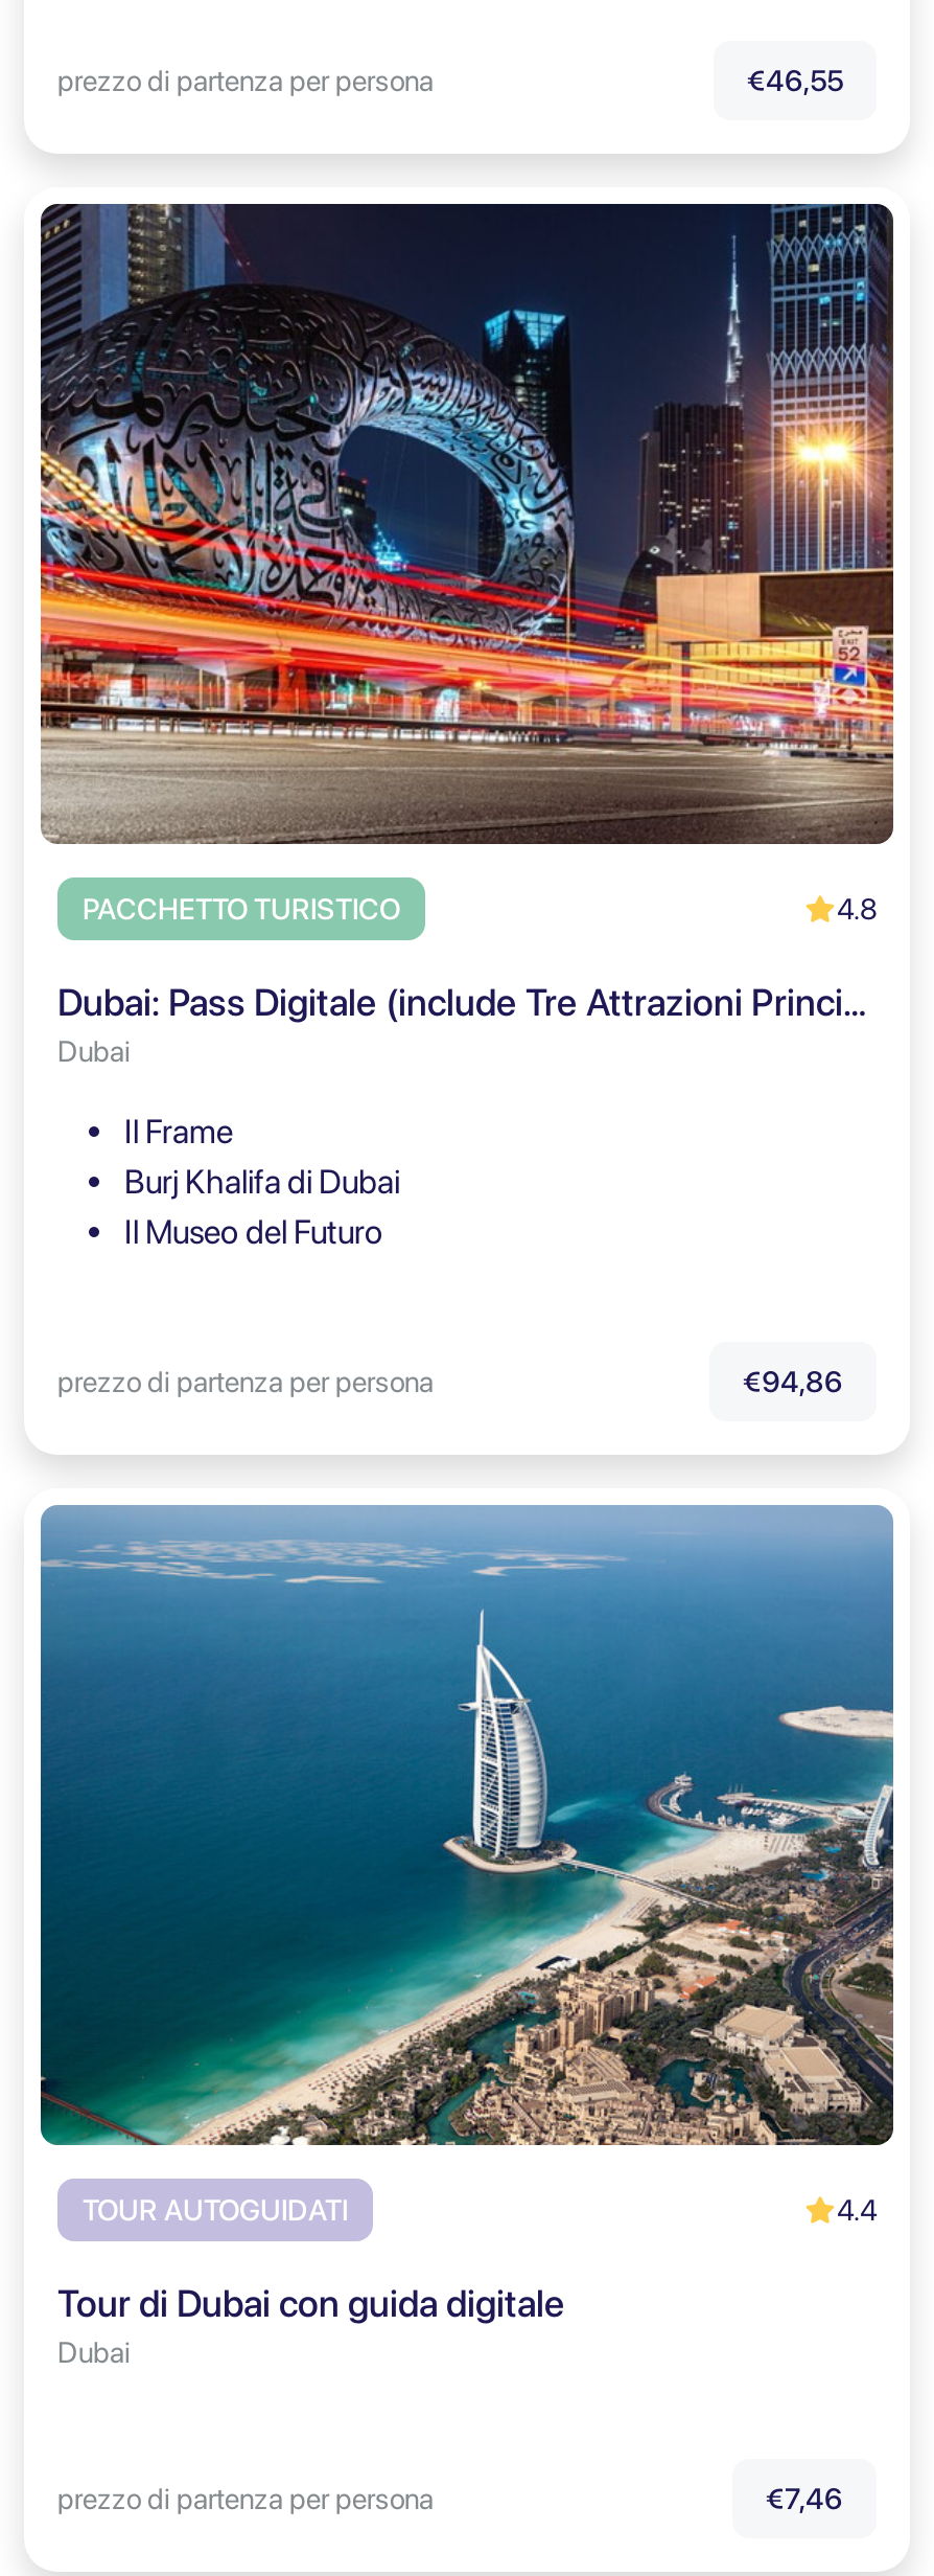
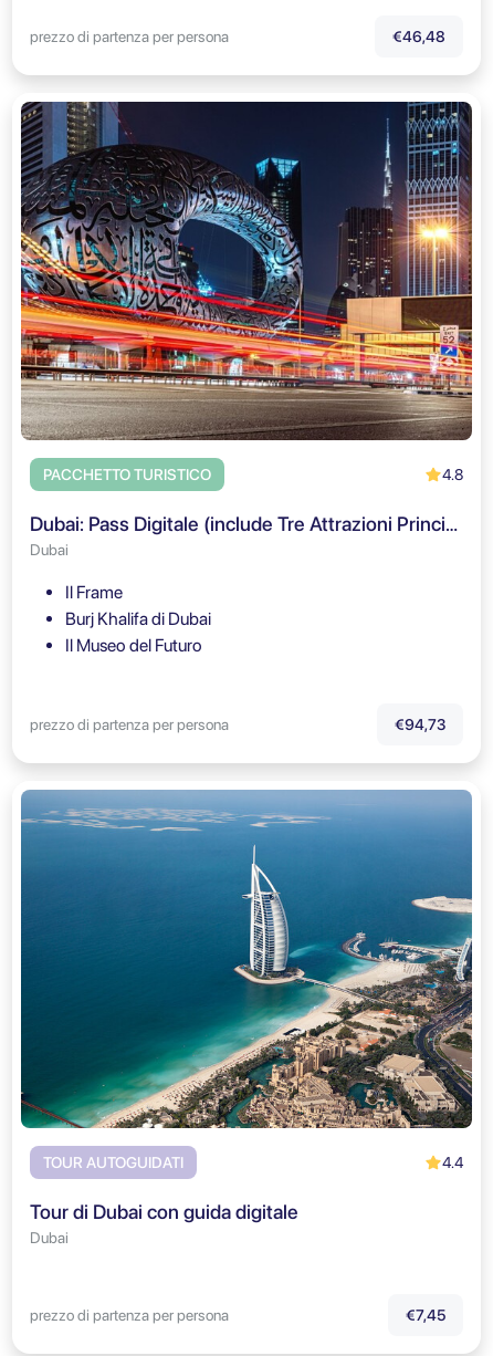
- €46,55
+ €46,48

- €94,86
+ €94,73

- €7,46
+ €7,45
